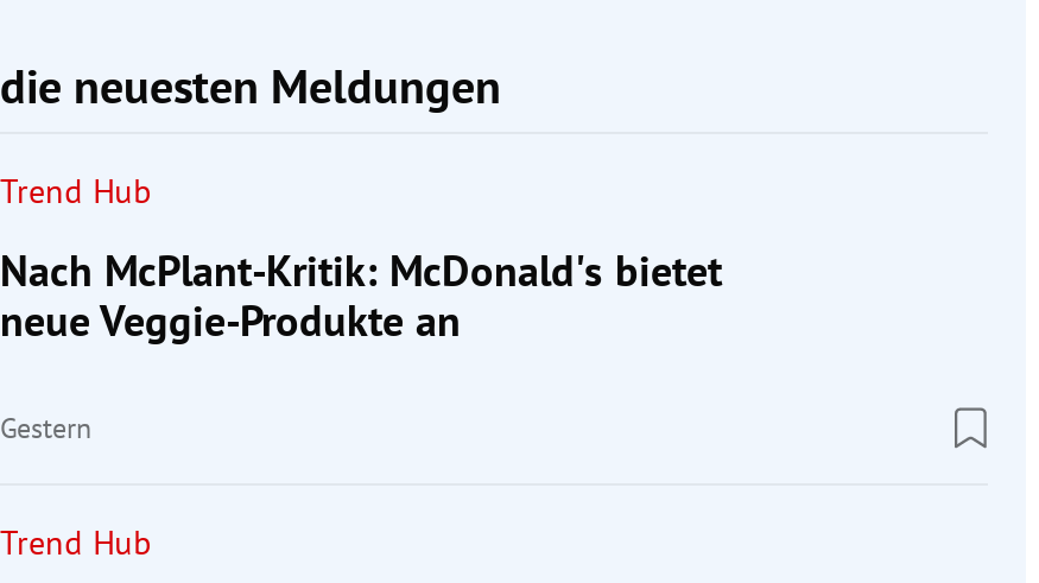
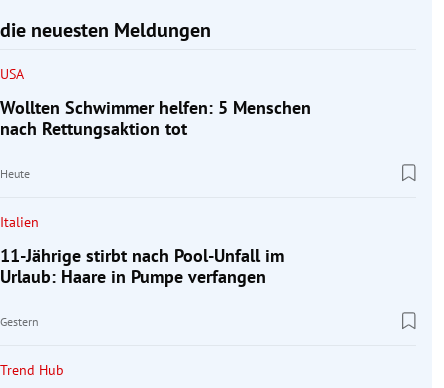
- Trend Hub
- Nach McPlant-Kritik: McDonald's bietet
- neue Veggie-Produkte an
+ USA
+ Wollten Schwimmer helfen: 5 Menschen
+ nach Rettungsaktion tot
+ Heute
+ Italien
+ 11-Jährige stirbt nach Pool-Unfall im
+ Urlaub: Haare in Pumpe verfangen
